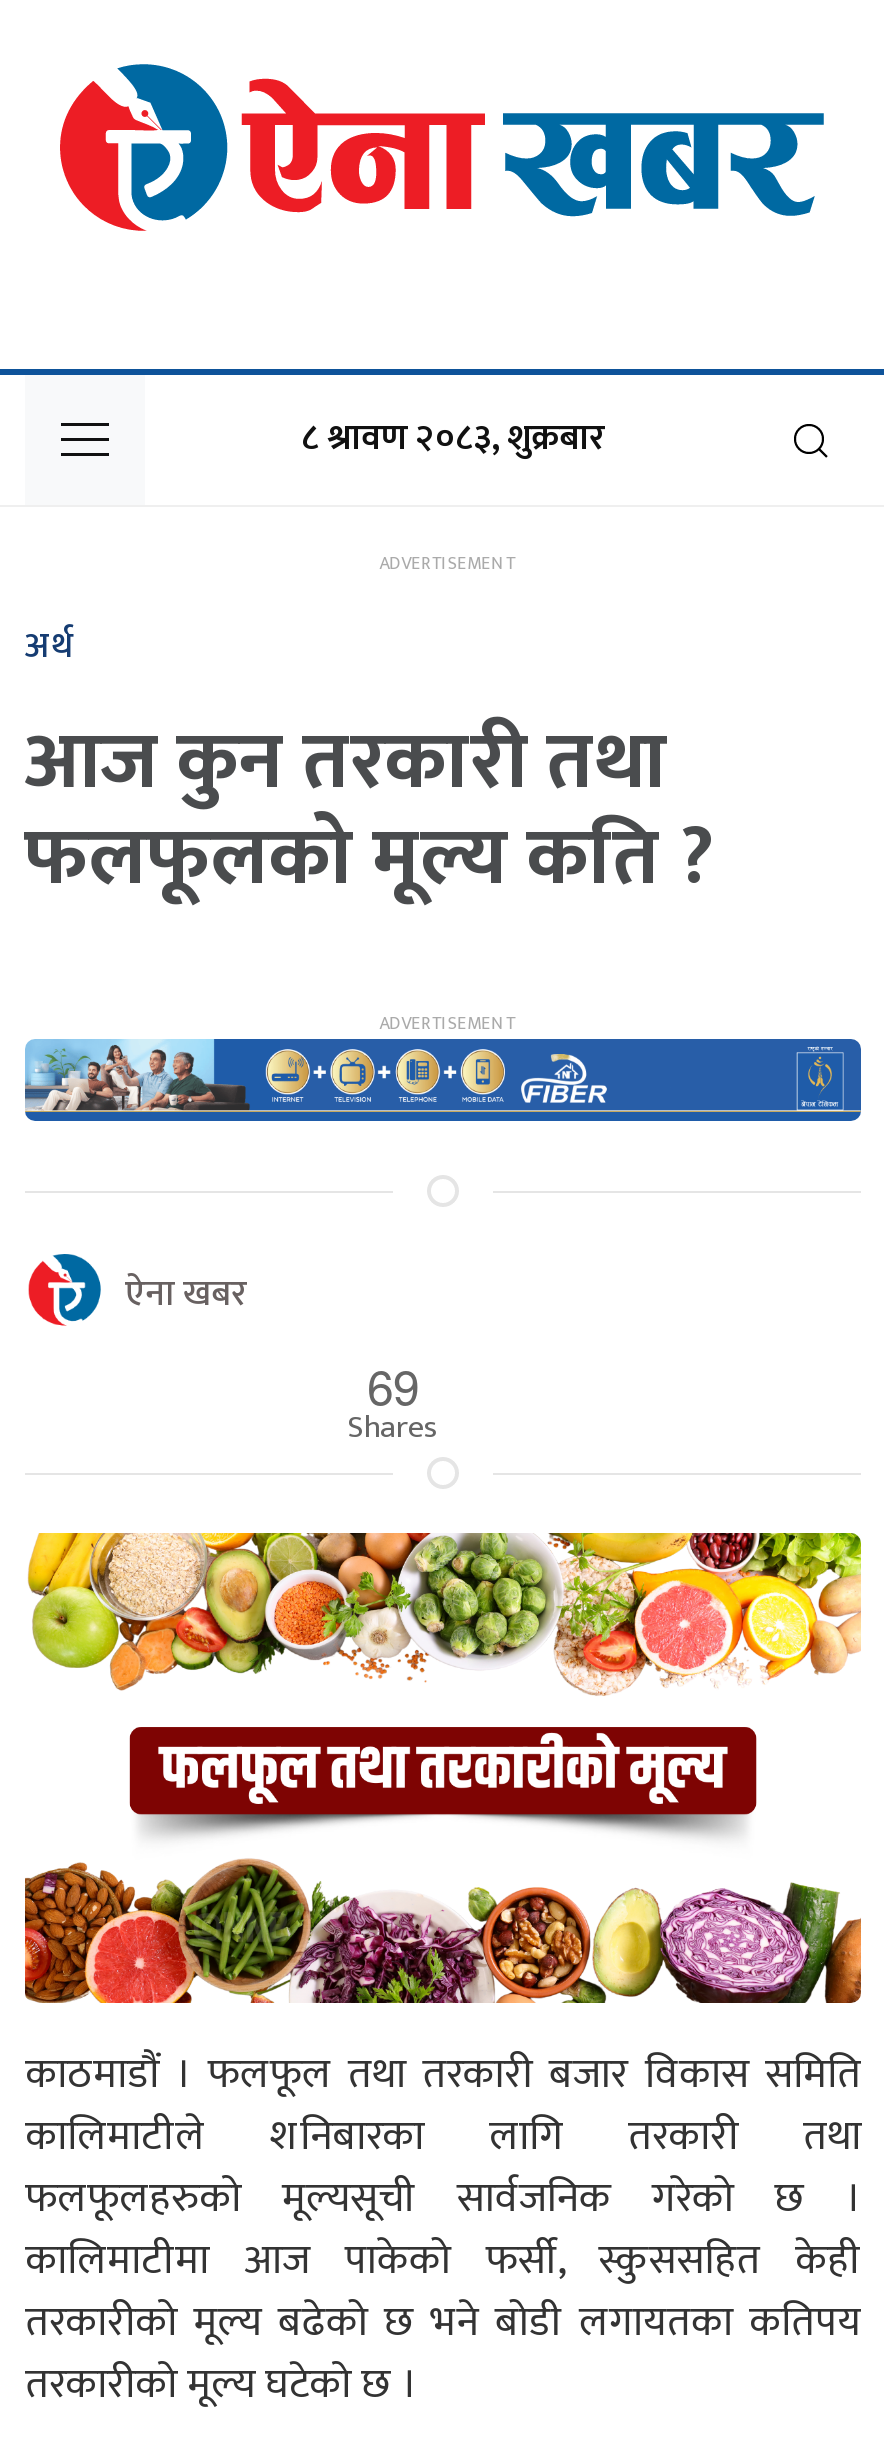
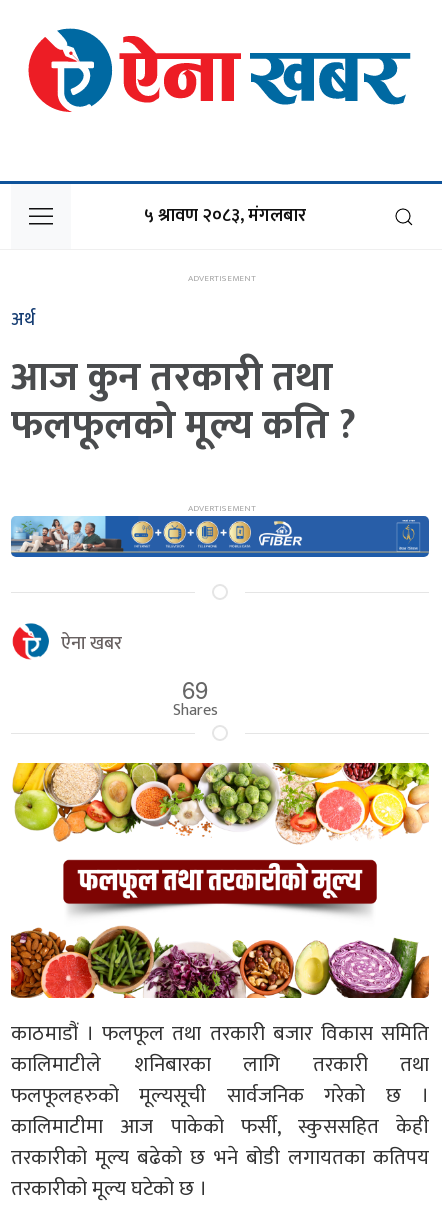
- ८ श्रावण २०८३, शुक्रबार
+ ५ श्रावण २०८३, मंगलबार
